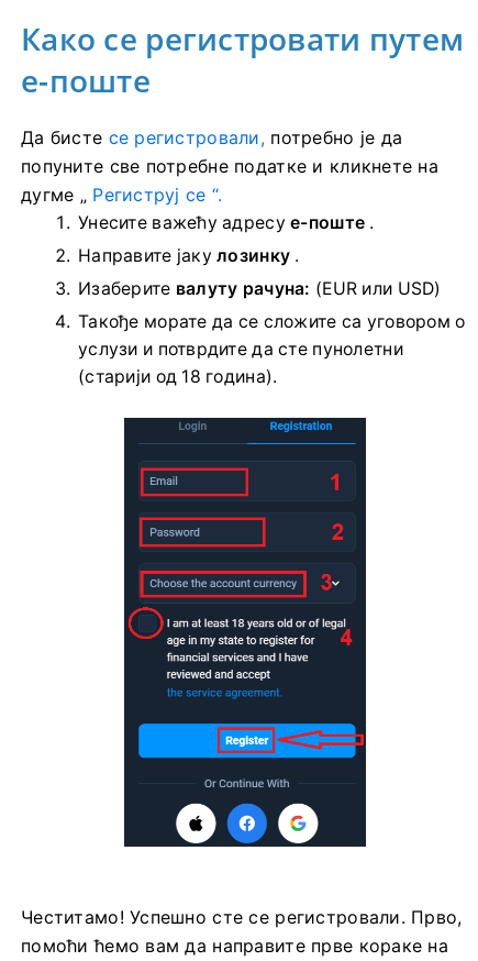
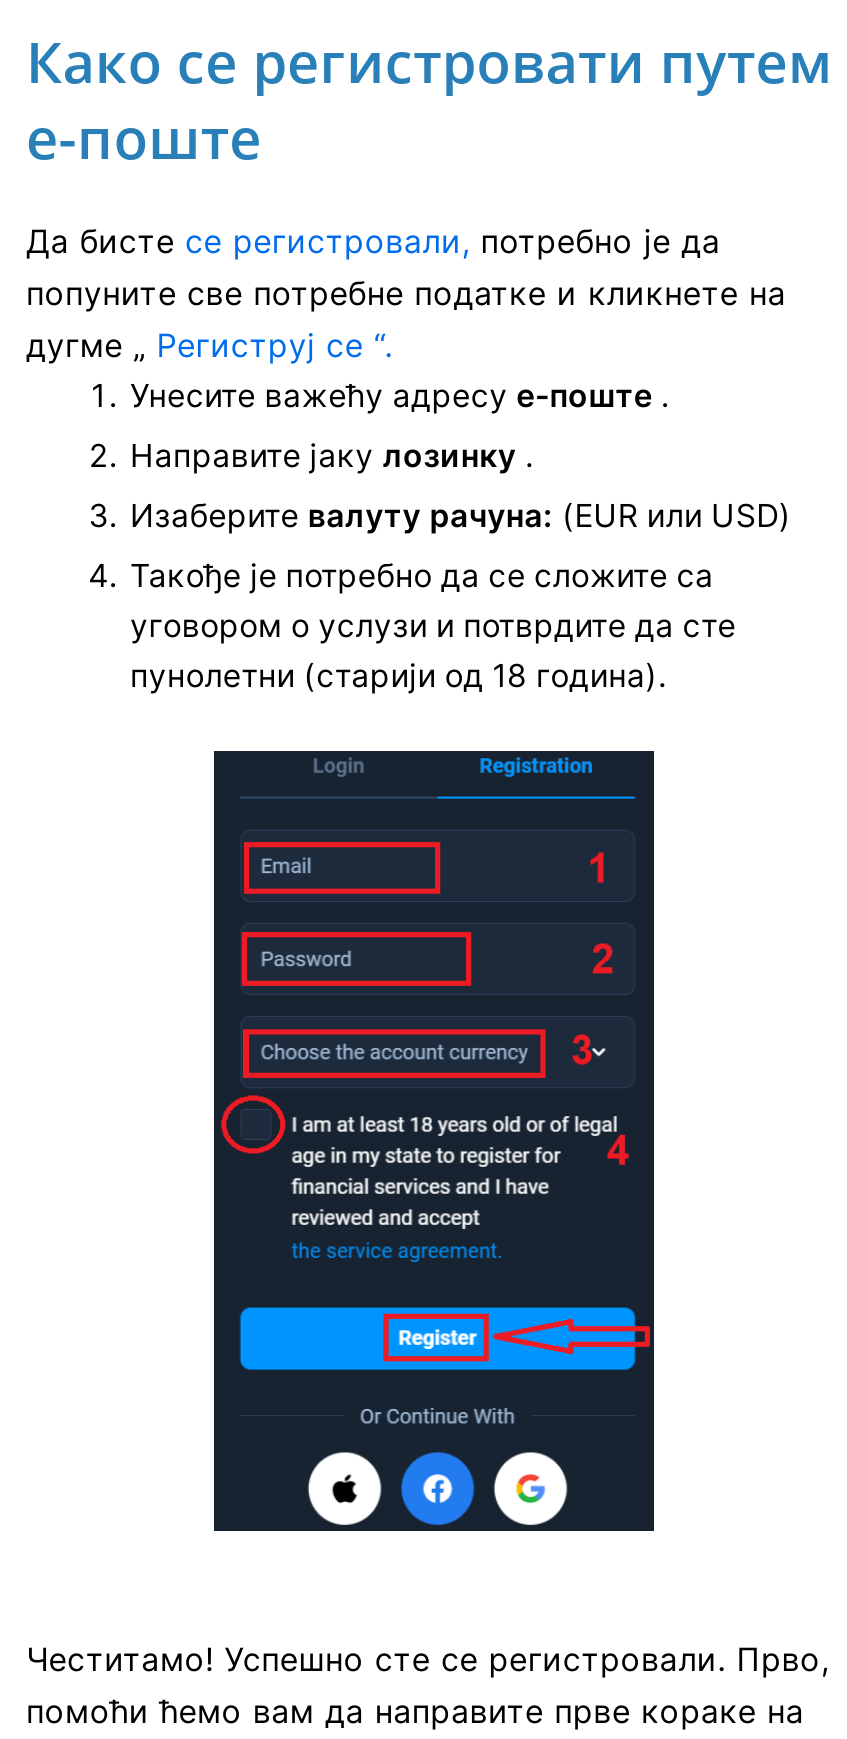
- Такође морате да се сложите са уговором о
- услузи и потврдите да сте пунолетни
- (старији од 18 година).
+ Такође је потребно да се сложите са
+ уговором о услузи и потврдите да сте
+ пунолетни (старији од 18 година).
